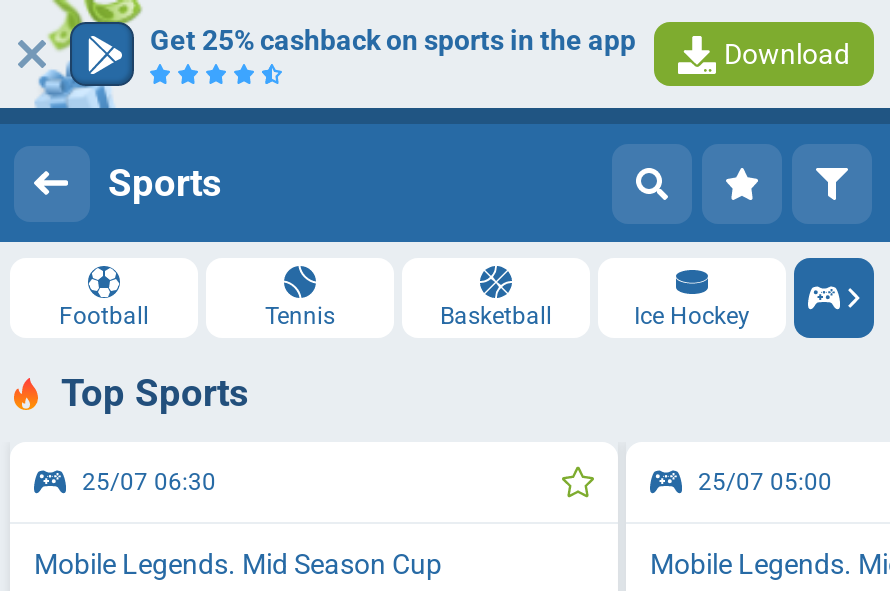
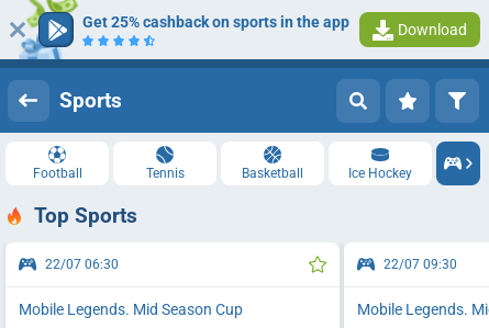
- 25/07 06:30
+ 22/07 06:30

- 25/07 05:00
+ 22/07 09:30
